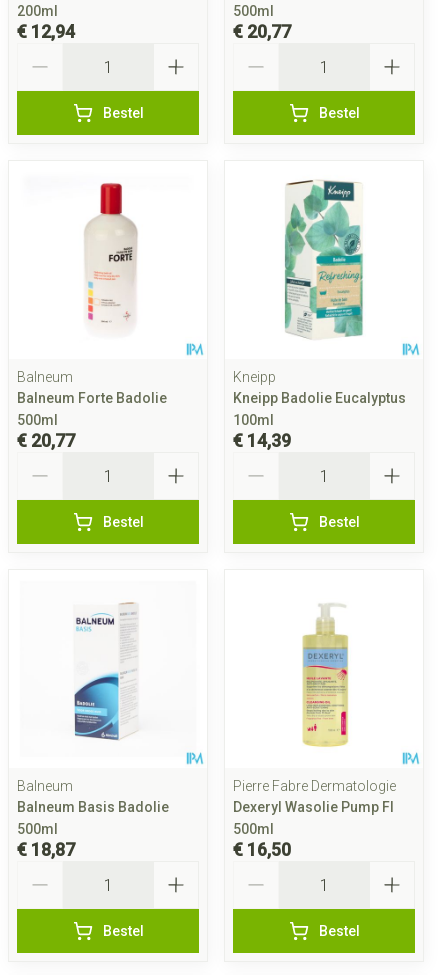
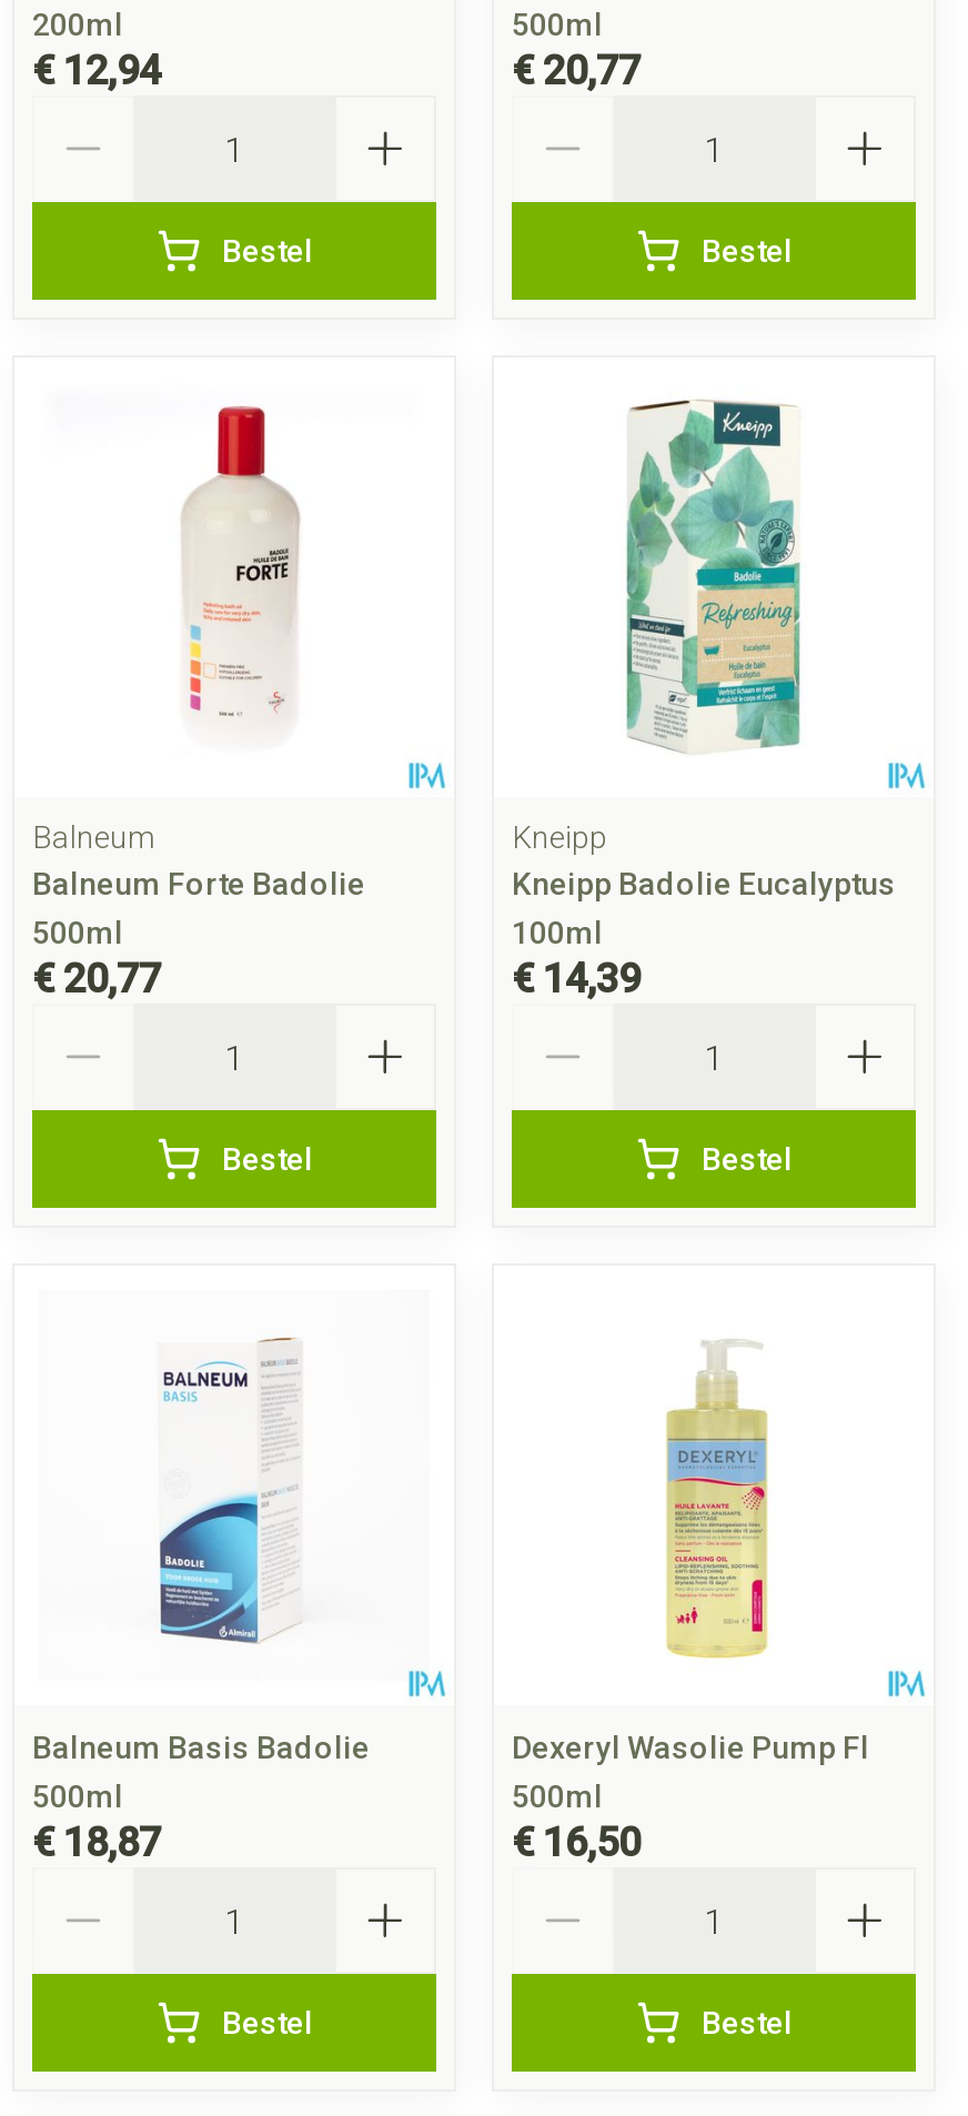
- Balneum

- Pierre Fabre Dermatologie
